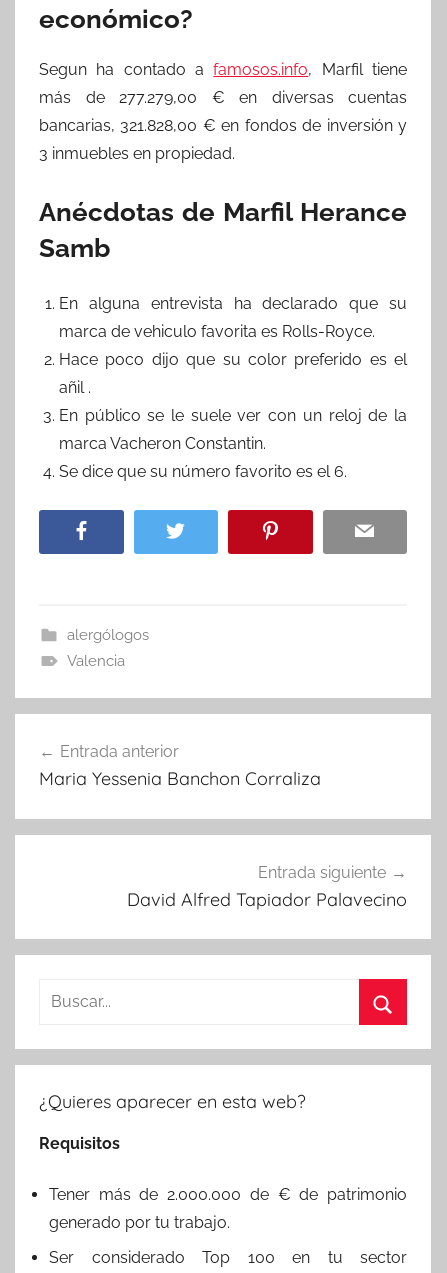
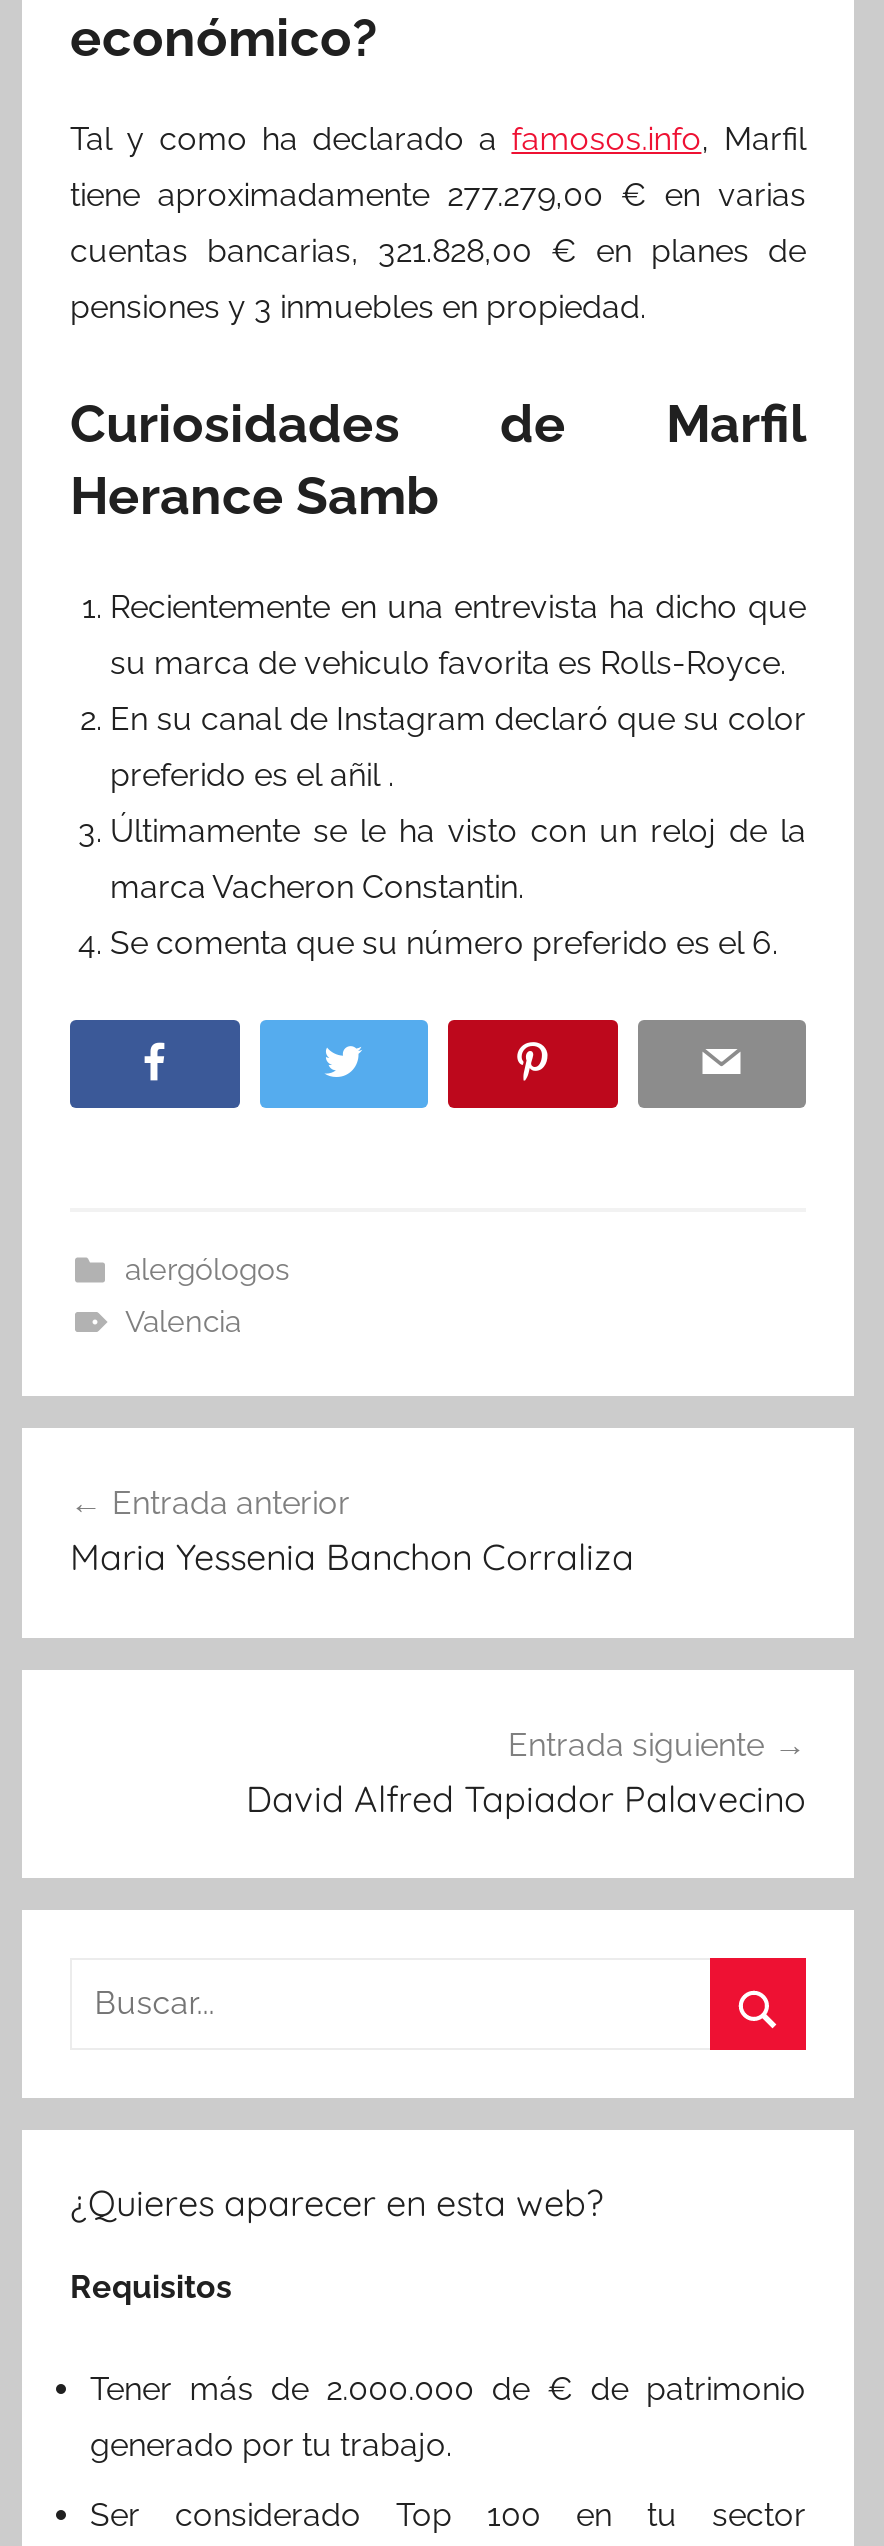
- Segun ha contado a famosos.info, Marfil tiene
+ Tal y como ha declarado a famosos.info, Marfil

- más de 277.279,00 € en diversas cuentas
+ tiene aproximadamente 277.279,00 € en varias

- bancarias, 321.828,00 € en fondos de inversión y
+ cuentas bancarias, 321.828,00 € en planes de

- 3 inmuebles en propiedad.
+ pensiones y 3 inmuebles en propiedad.

- Anécdotas de Marfil Herance
- Samb
+ Curiosidades de Marfil
+ Herance Samb

- En alguna entrevista ha declarado que su
+ Recientemente en una entrevista ha dicho que

- marca de vehiculo favorita es Rolls-Royce.
+ su marca de vehiculo favorita es Rolls-Royce.

- Hace poco dijo que su color preferido es el
+ En su canal de Instagram declaró que su color

- añil .
+ preferido es el añil .

- En público se le suele ver con un reloj de la
+ Últimamente se le ha visto con un reloj de la

- Se dice que su número favorito es el 6.
+ Se comenta que su número preferido es el 6.
